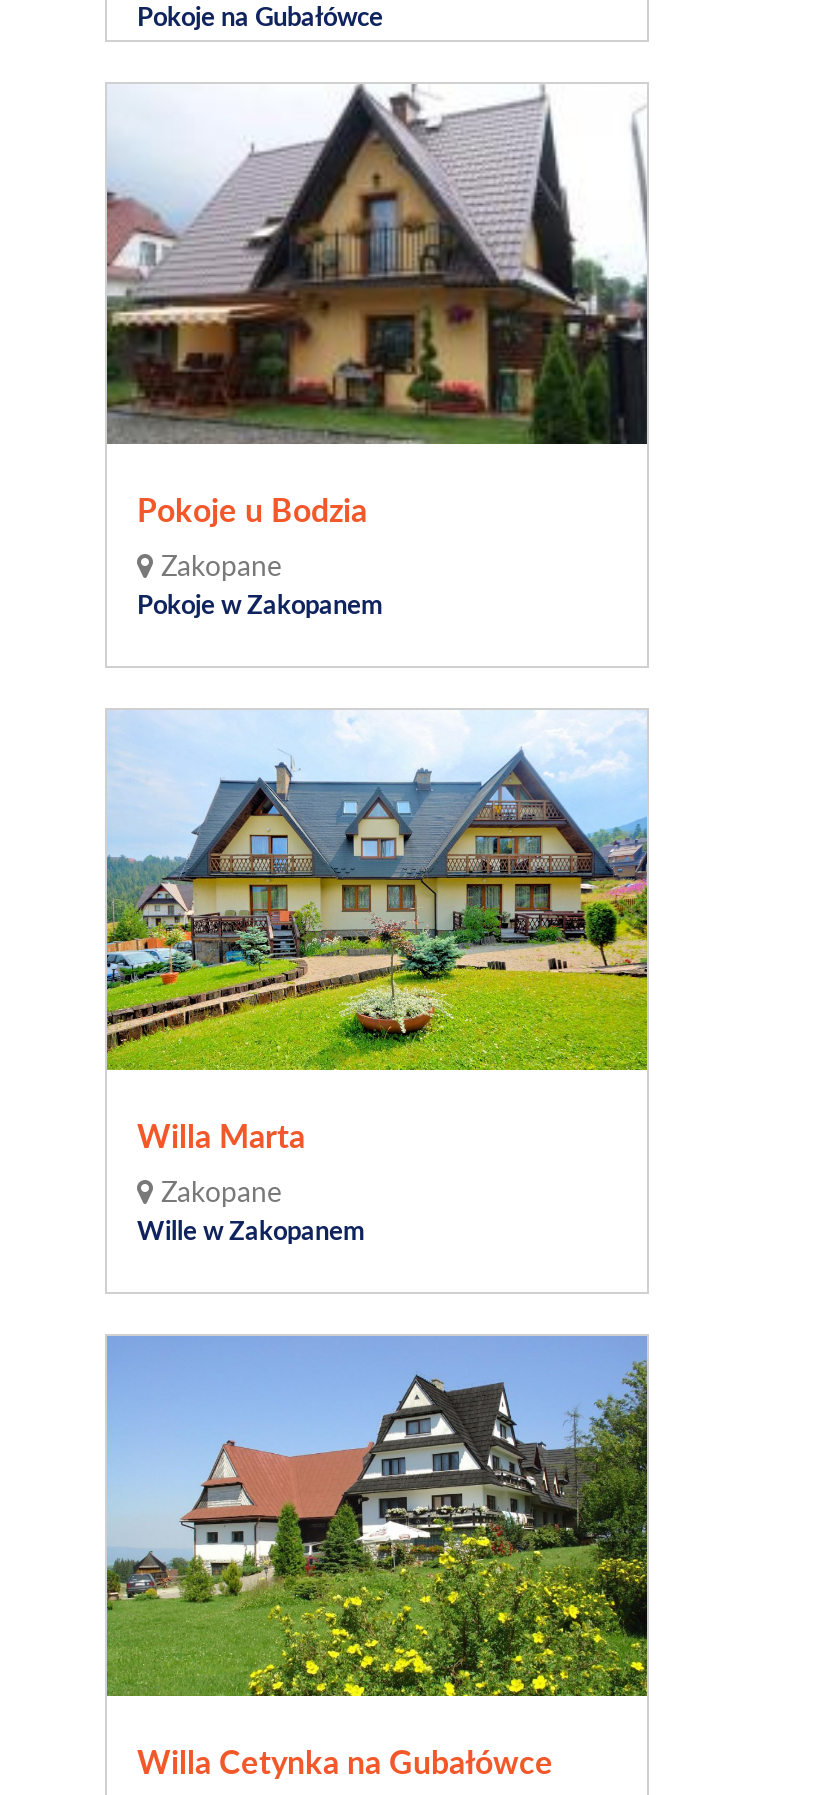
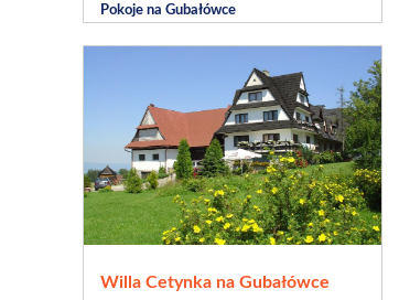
- [image]
- Pokoje u Bodzia
- Zakopane
- Pokoje w Zakopanem

- [image]
- Willa Marta
- Zakopane
- Wille w Zakopanem
